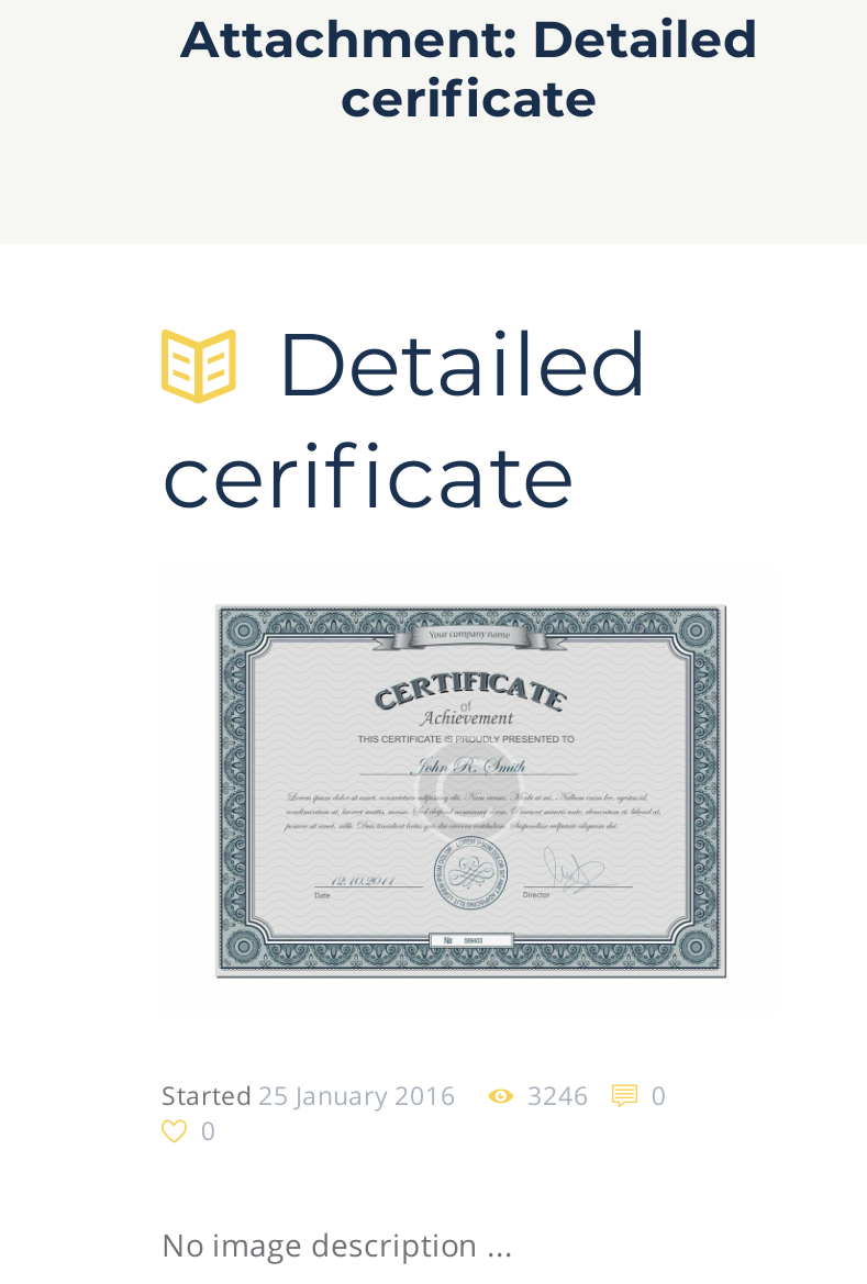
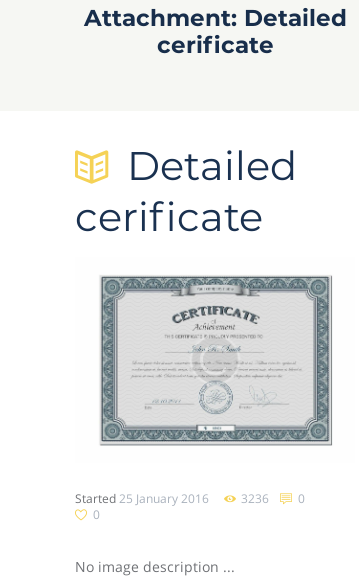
- 3246 0
+ 3236 0
